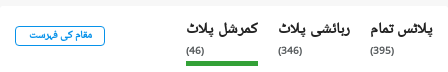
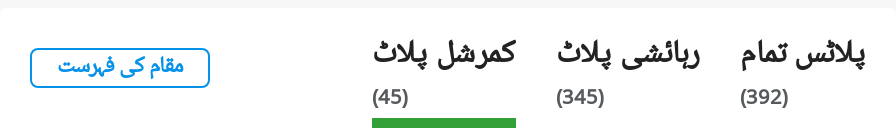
- 46
+ 45

- 346
+ 345

- 395
+ 392
